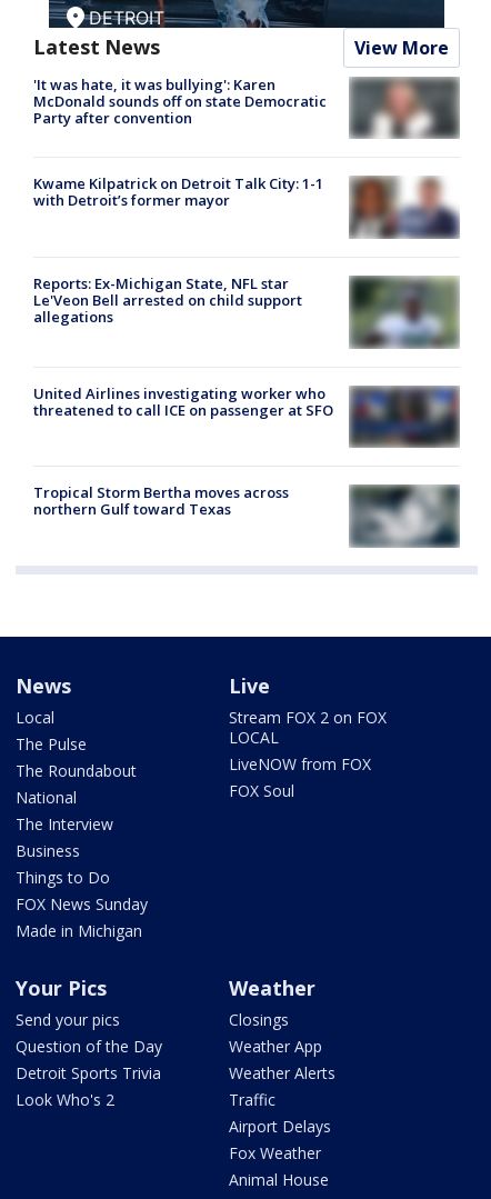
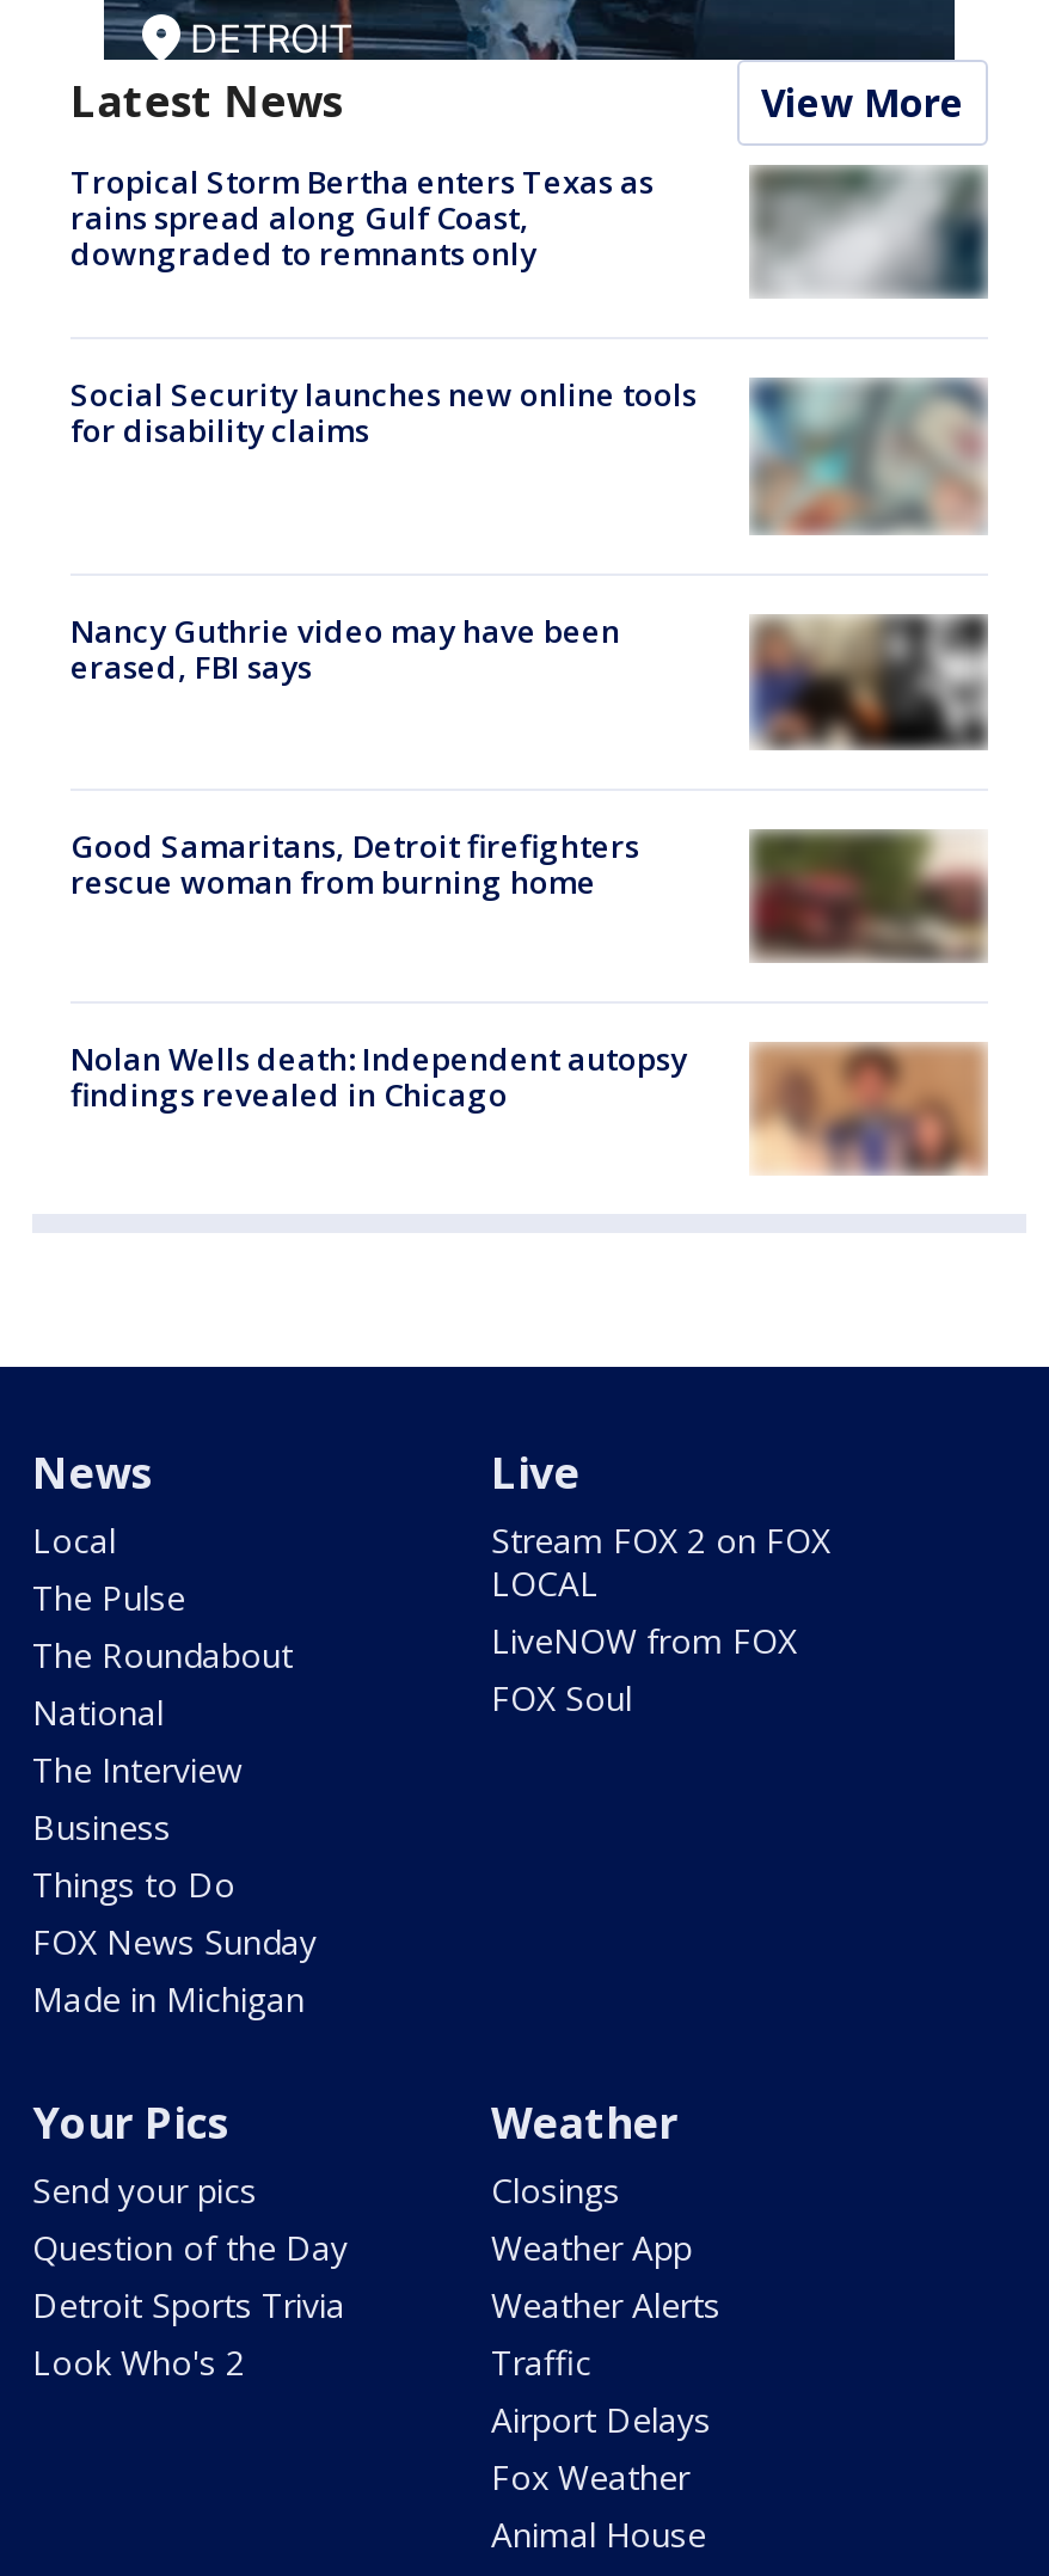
- 'It was hate, it was bullying': Karen
- McDonald sounds off on state Democratic
- Party after convention
+ Tropical Storm Bertha enters Texas as
+ rains spread along Gulf Coast,
+ downgraded to remnants only

- [image]
+ [image]

- [image]
- Kwame Kilpatrick on Detroit Talk City: 1-1
- with Detroit’s former mayor
+ [image]
+ Social Security launches new online tools
+ for disability claims

- Reports: Ex-Michigan State, NFL star
- Le'Veon Bell arrested on child support
- allegations
+ Nancy Guthrie video may have been
+ erased, FBI says

- [image]
+ [image]

- United Airlines investigating worker who
- threatened to call ICE on passenger at SFO
+ Good Samaritans, Detroit firefighters
+ rescue woman from burning home

- [image]
+ [image]

- Tropical Storm Bertha moves across
- northern Gulf toward Texas
+ Nolan Wells death: Independent autopsy
+ findings revealed in Chicago

- [image]
+ [image]
